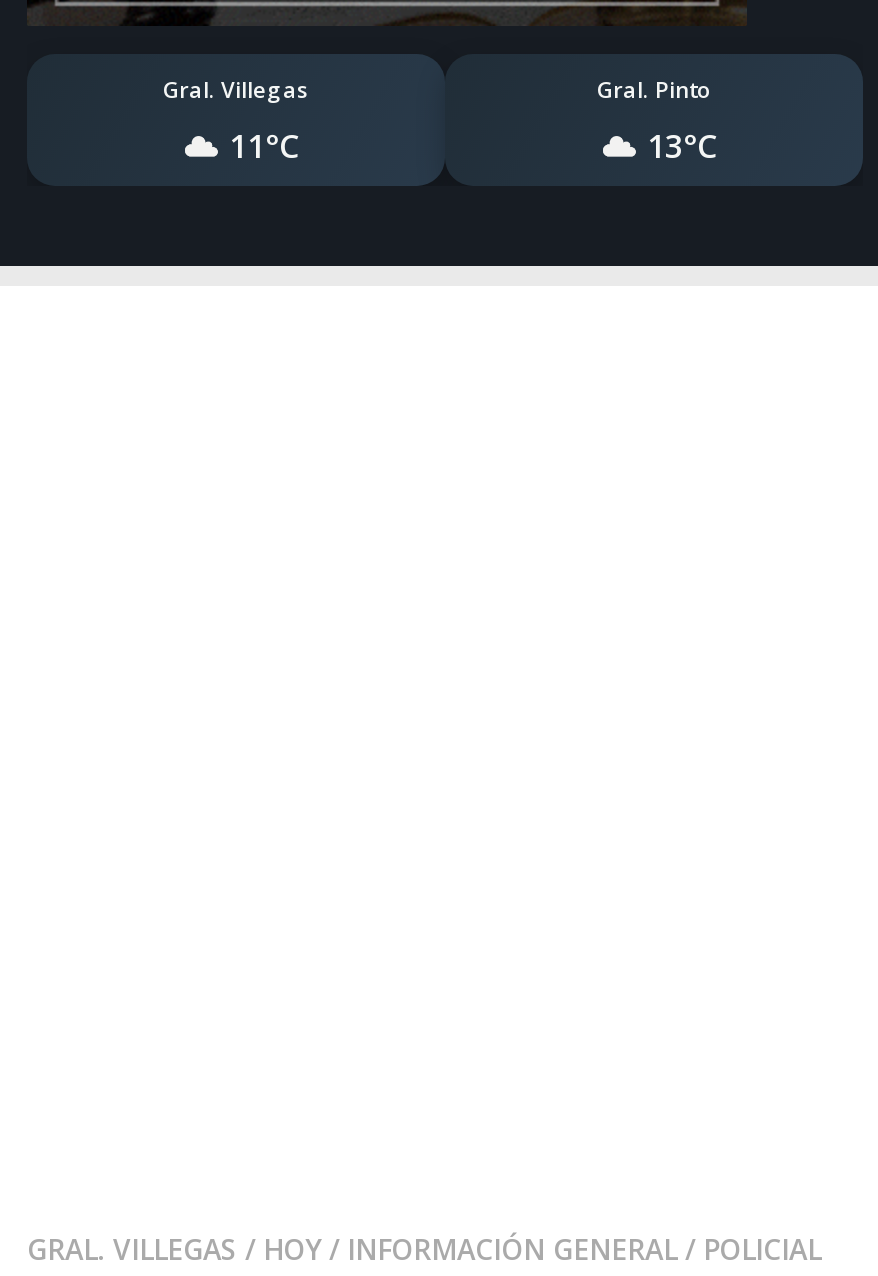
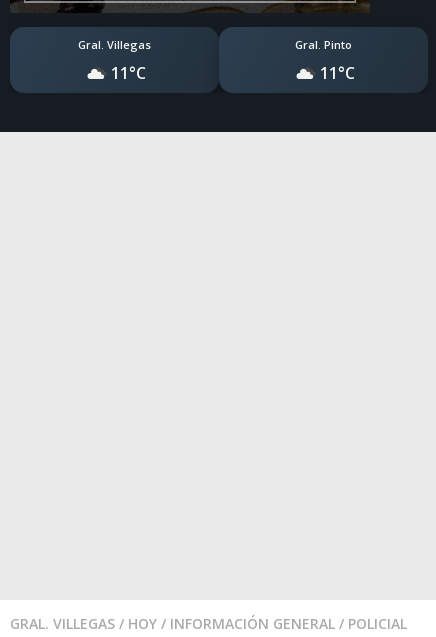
- 13°C
+ 11°C
